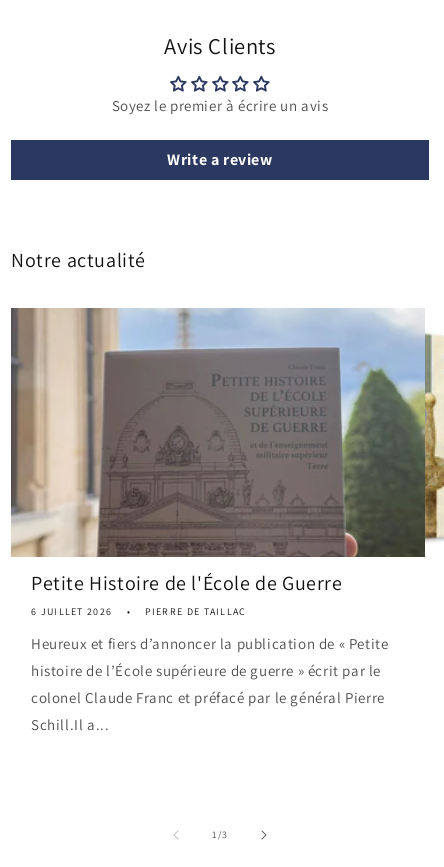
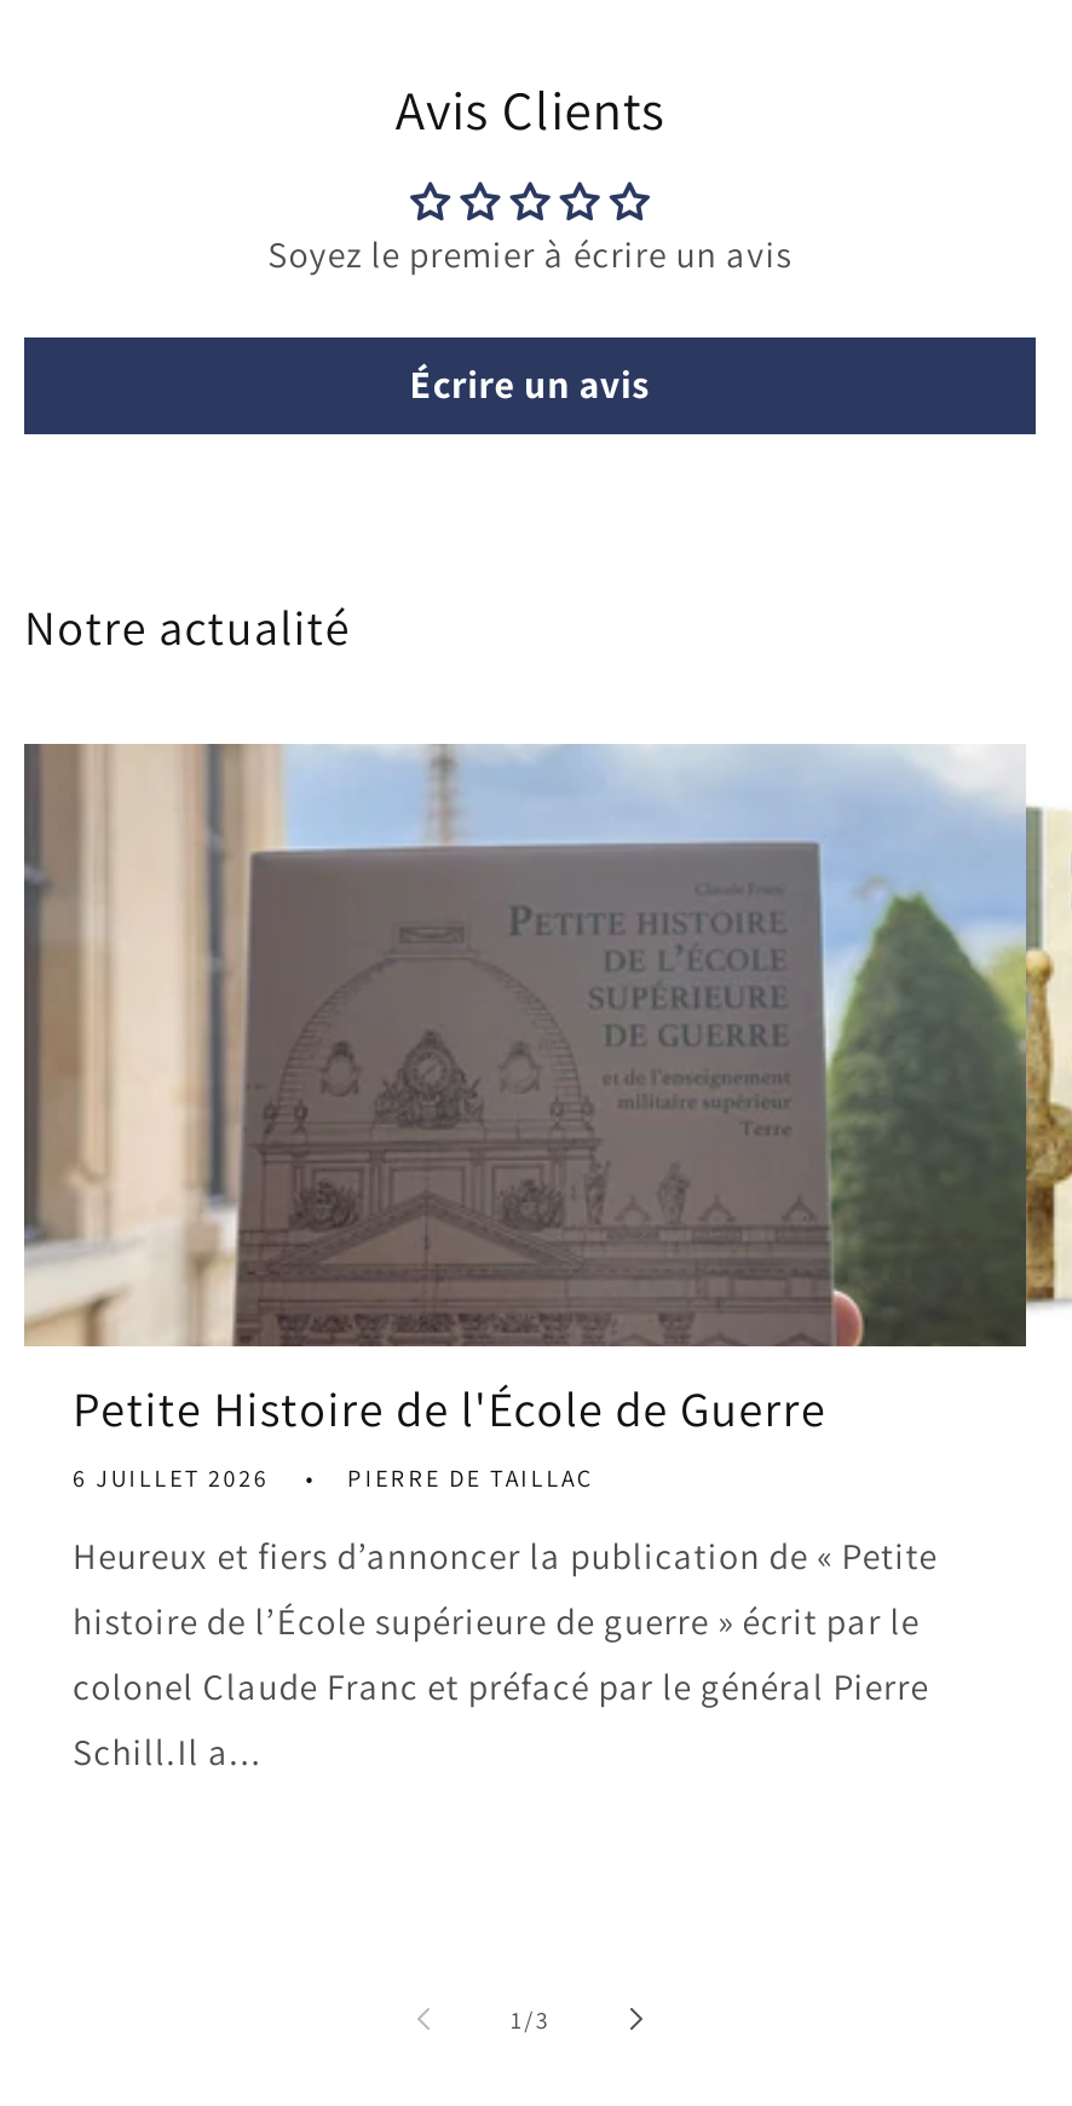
- Write a review
+ Écrire un avis
